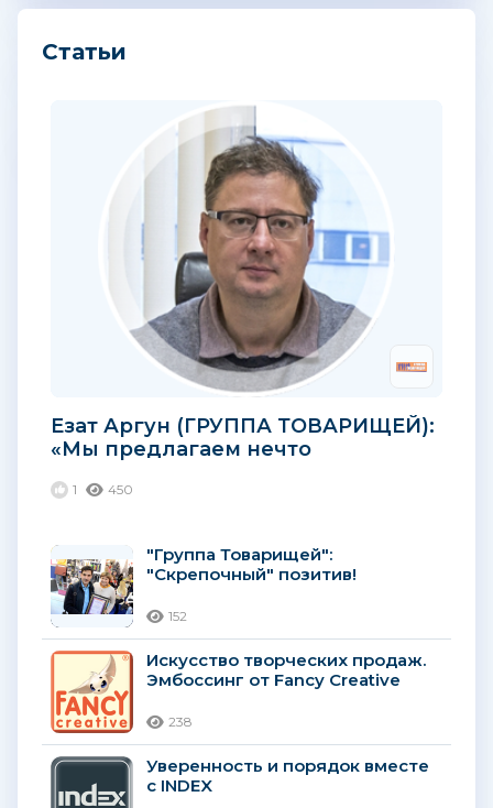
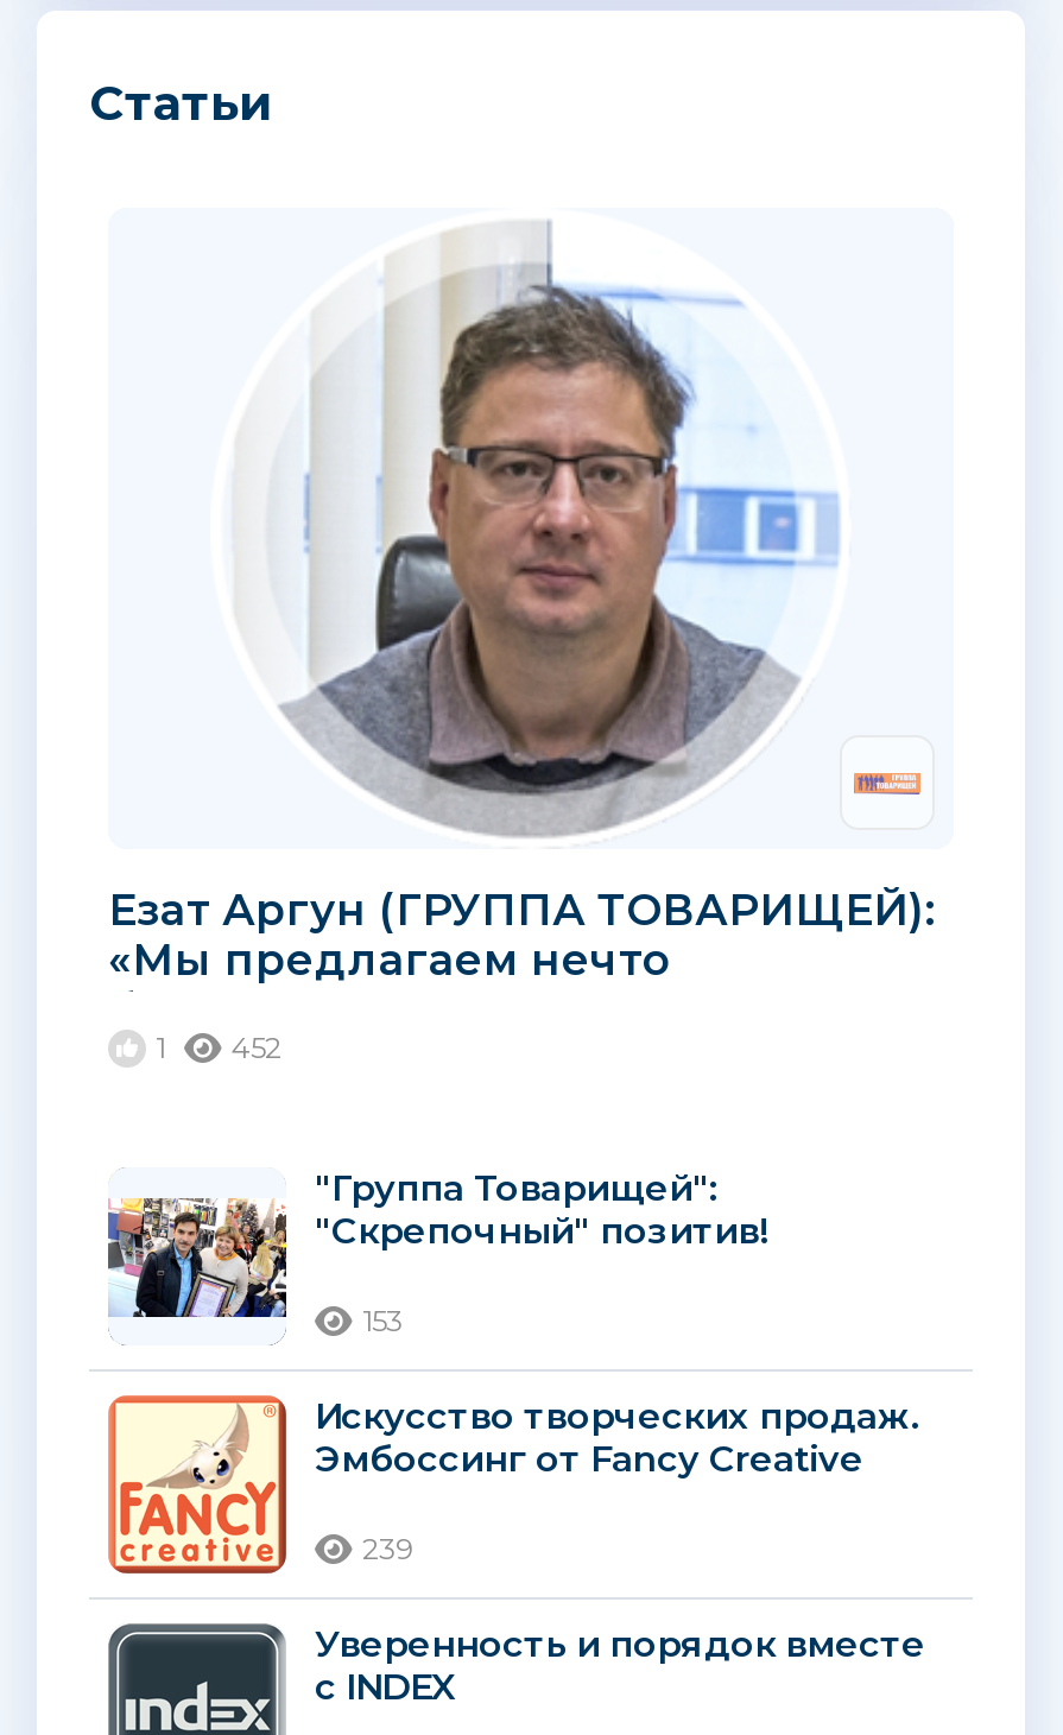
- 1 450
+ 1 452

- 152
+ 153

- 238
+ 239
